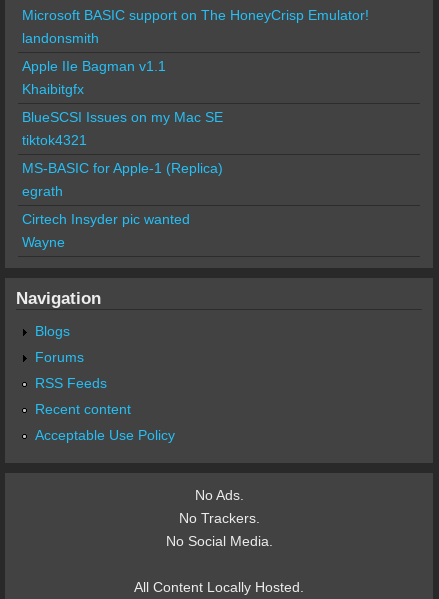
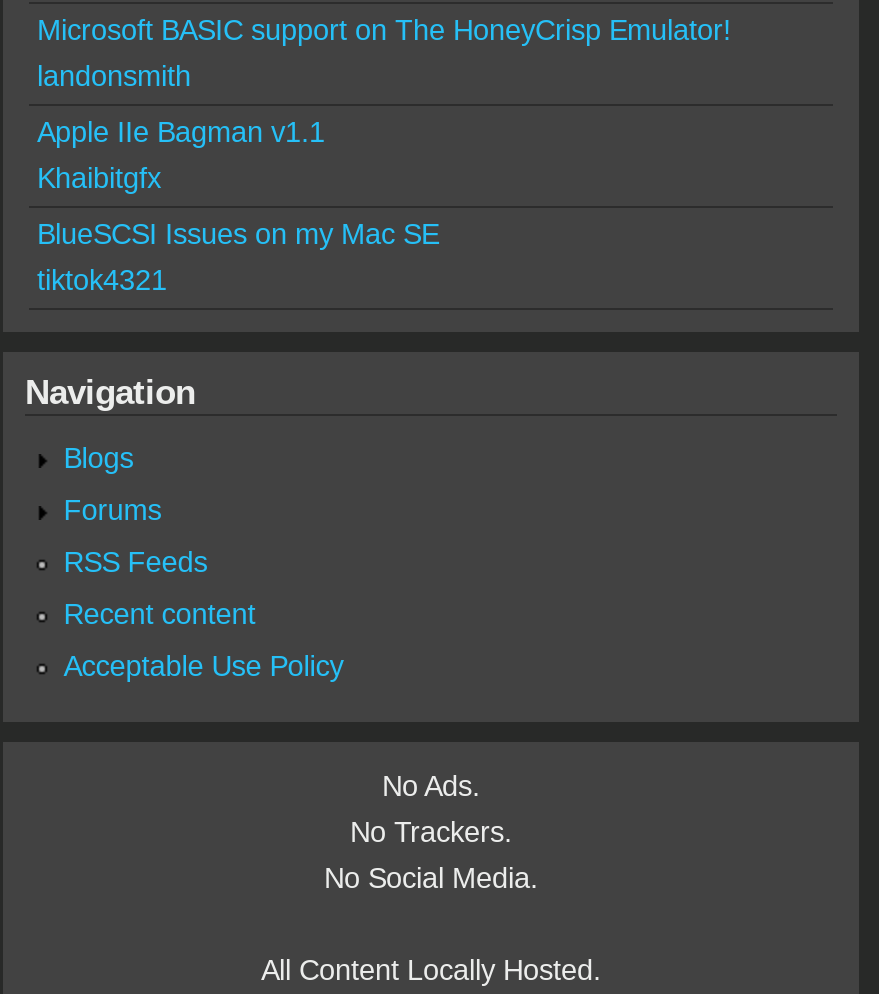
- MS-BASIC for Apple-1 (Replica)
- egrath
- Cirtech Insyder pic wanted
- Wayne
